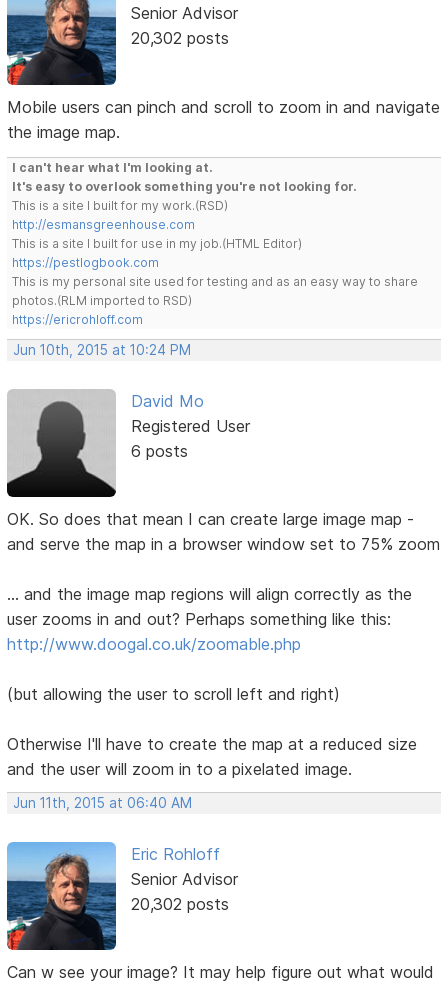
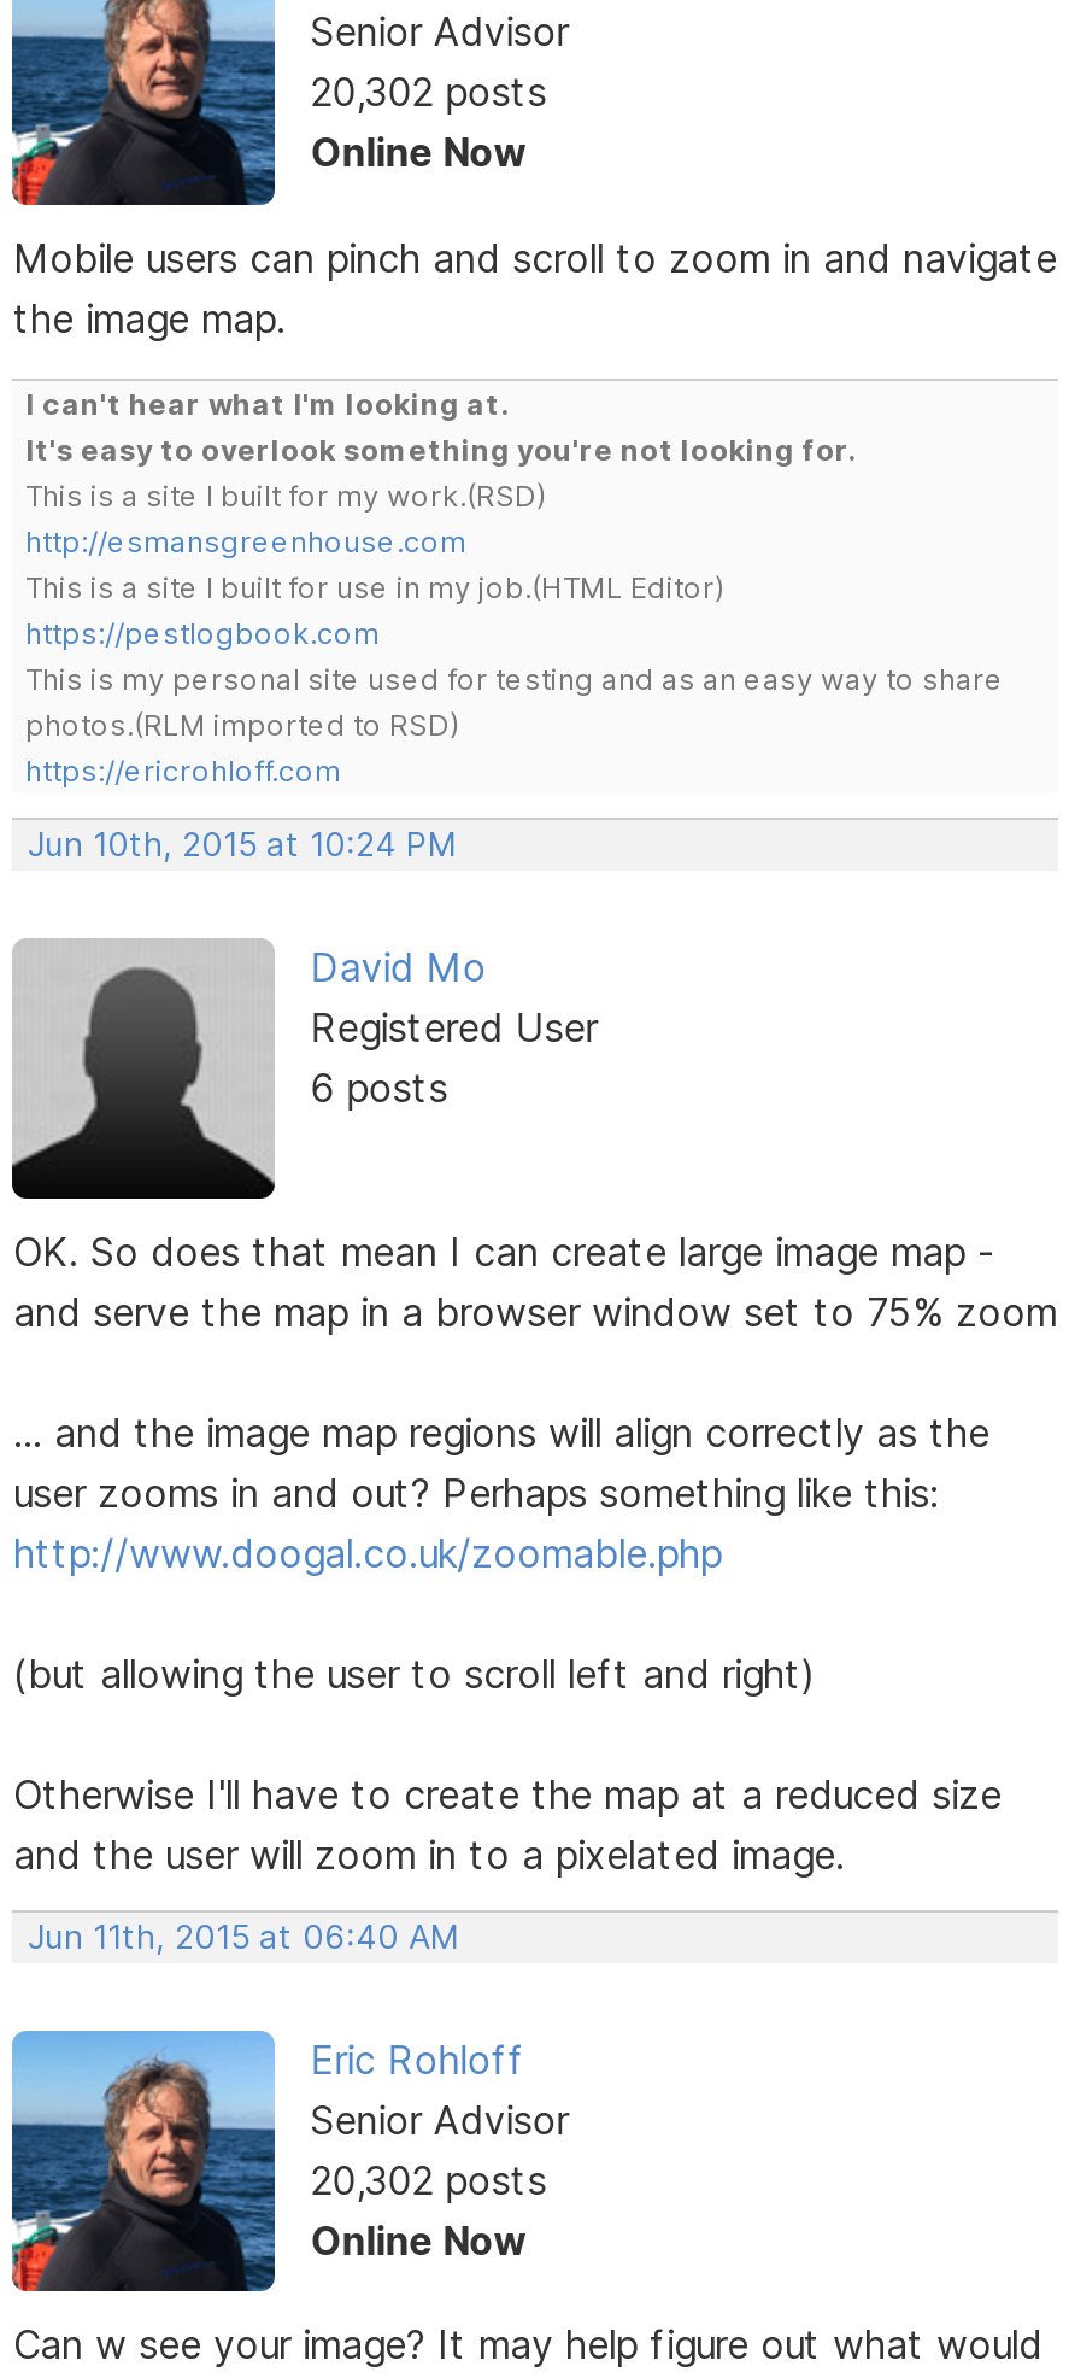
+ Online Now

+ Online Now
